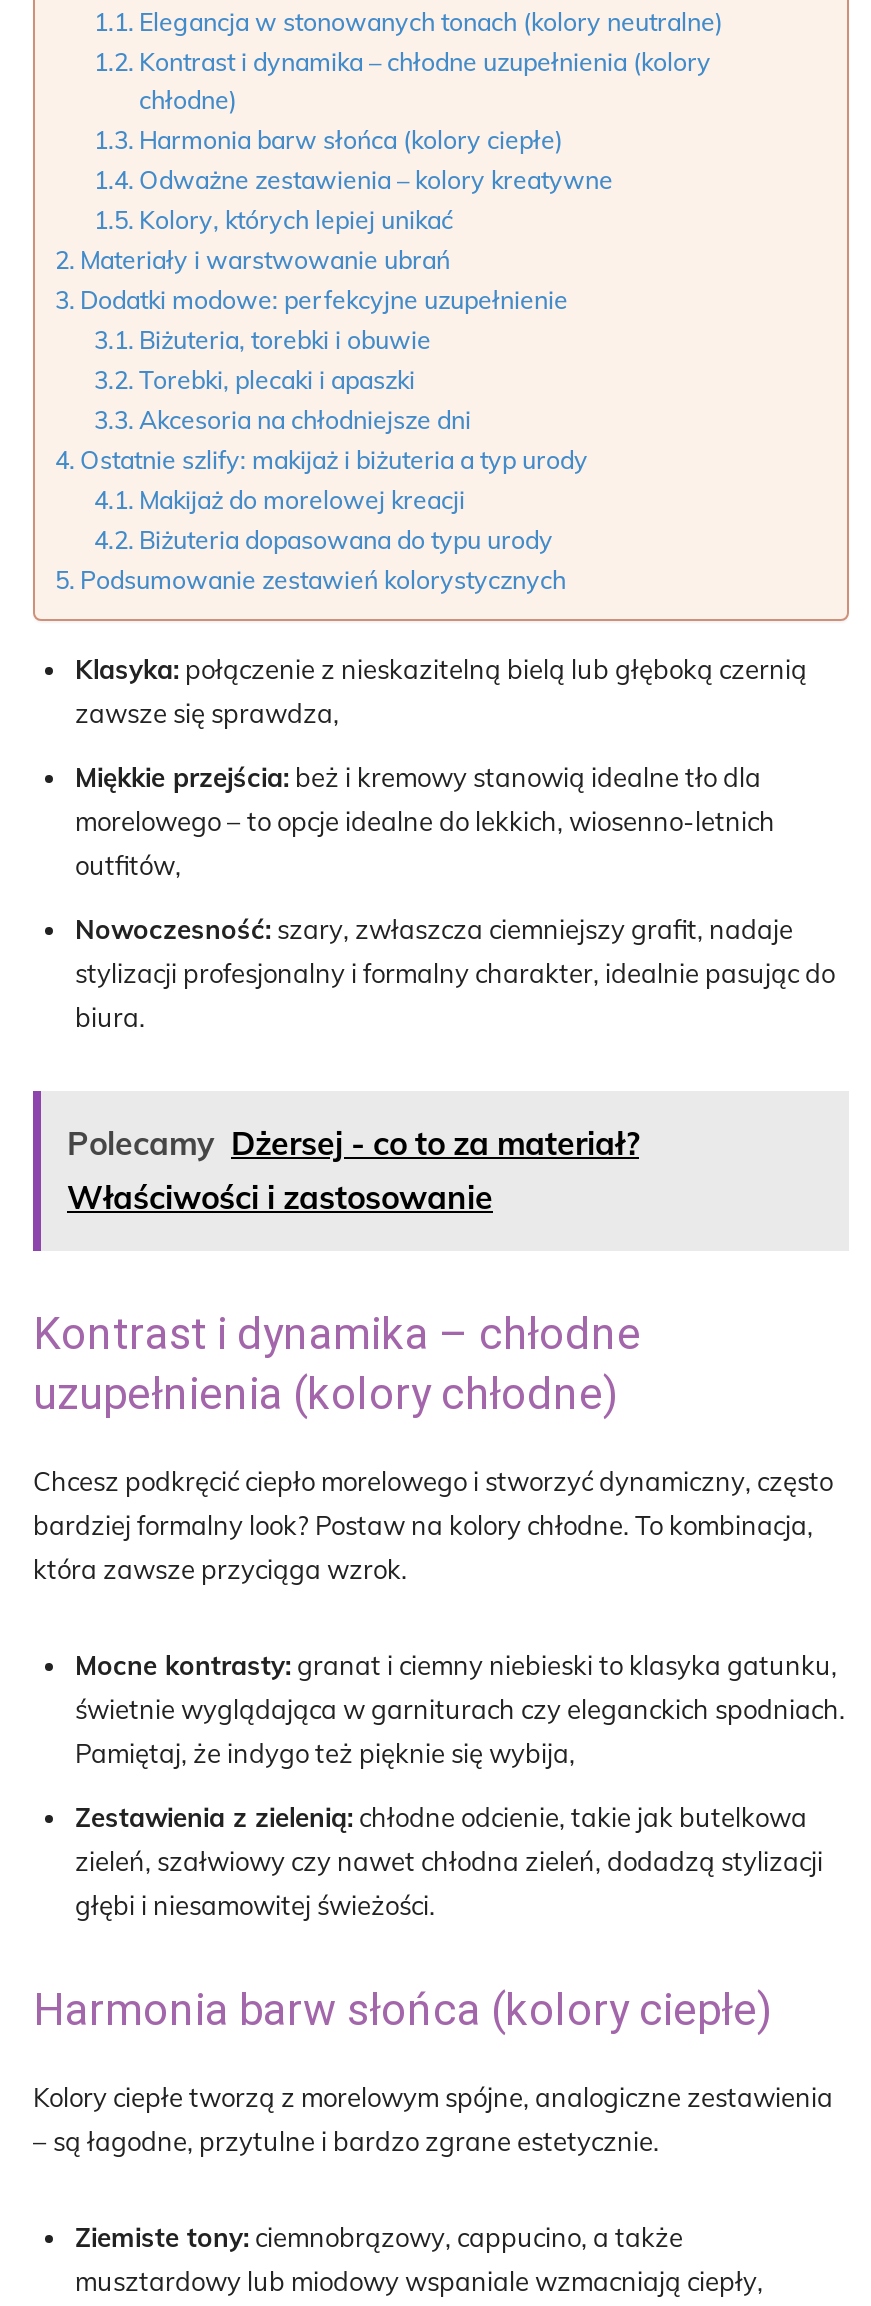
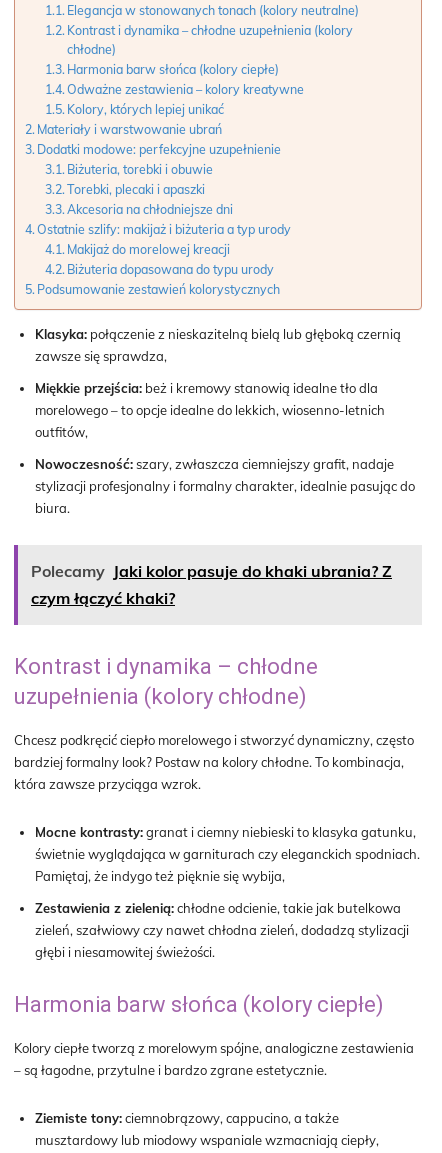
- Polecamy Dżersej - co to za materiał?
- Właściwości i zastosowanie
+ Polecamy Jaki kolor pasuje do khaki ubrania? Z
+ czym łączyć khaki?
